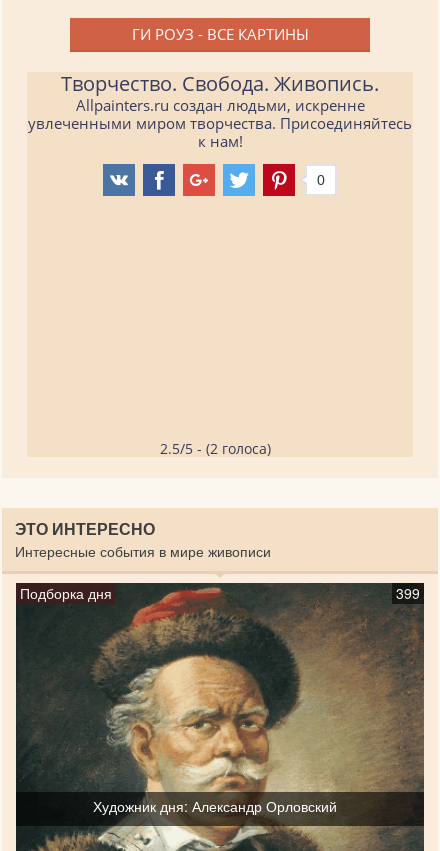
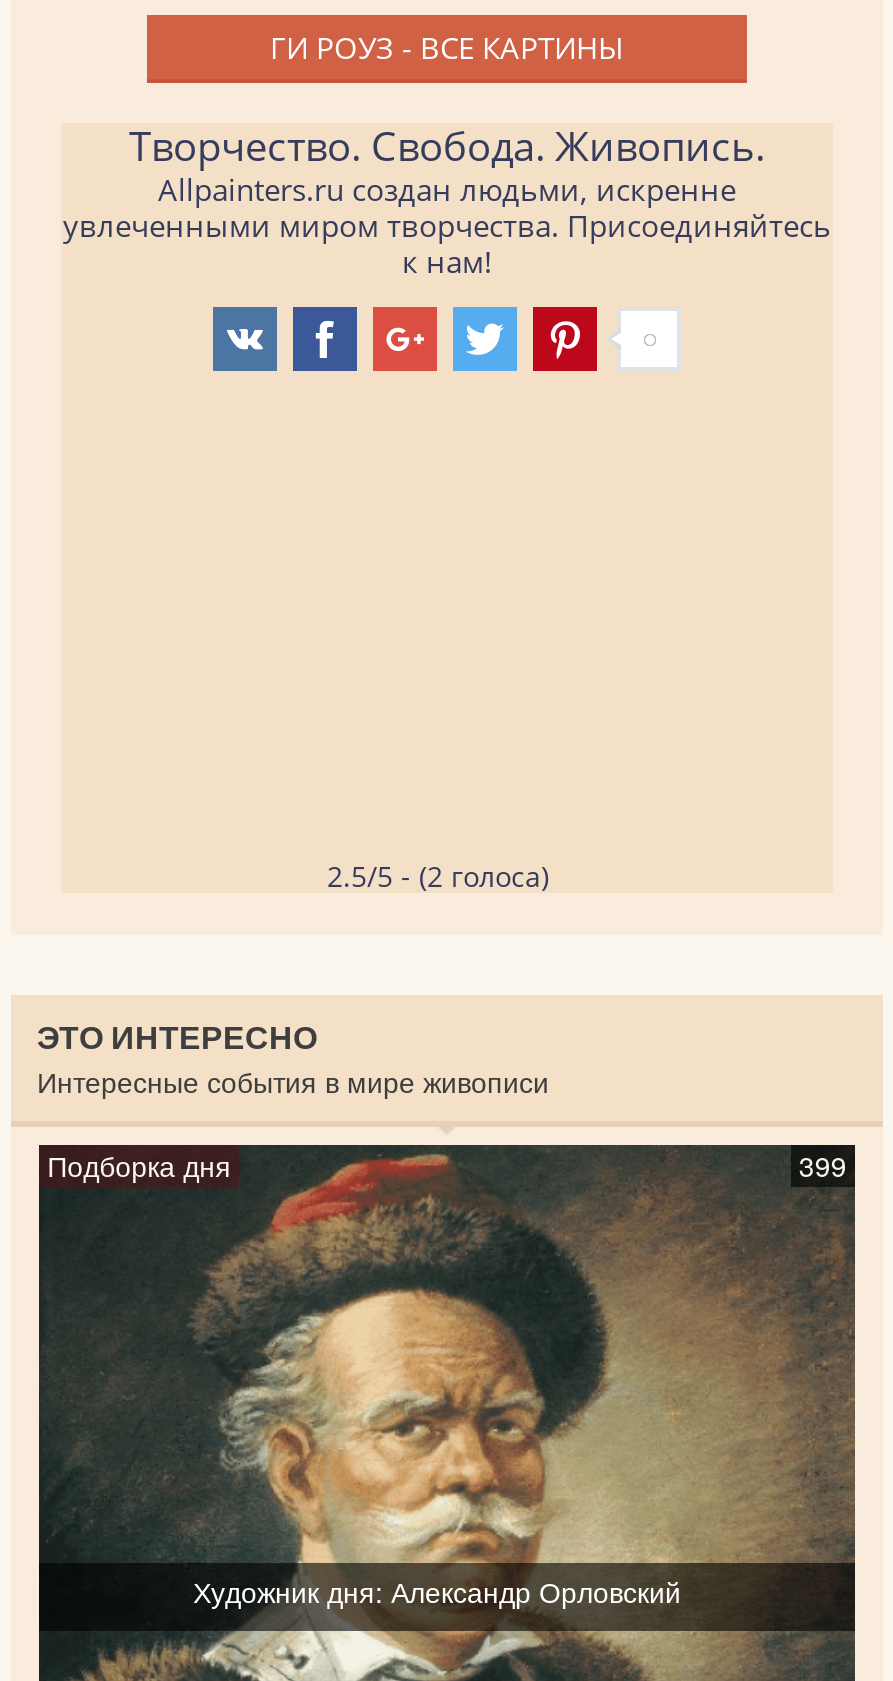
- 0
